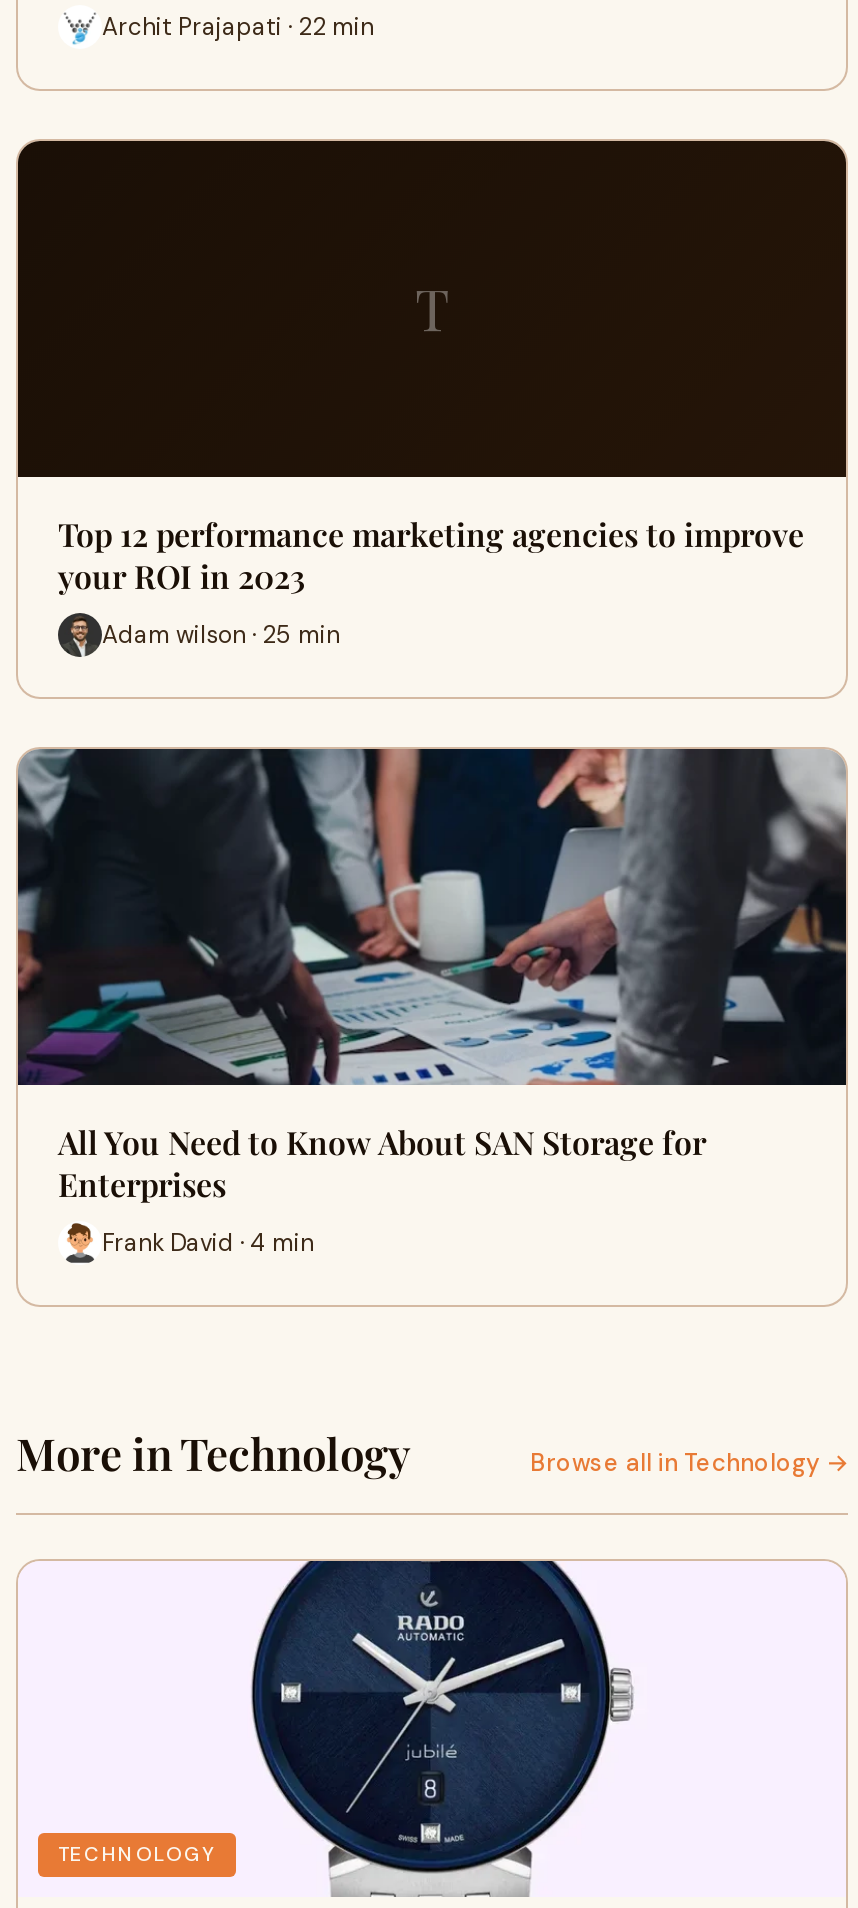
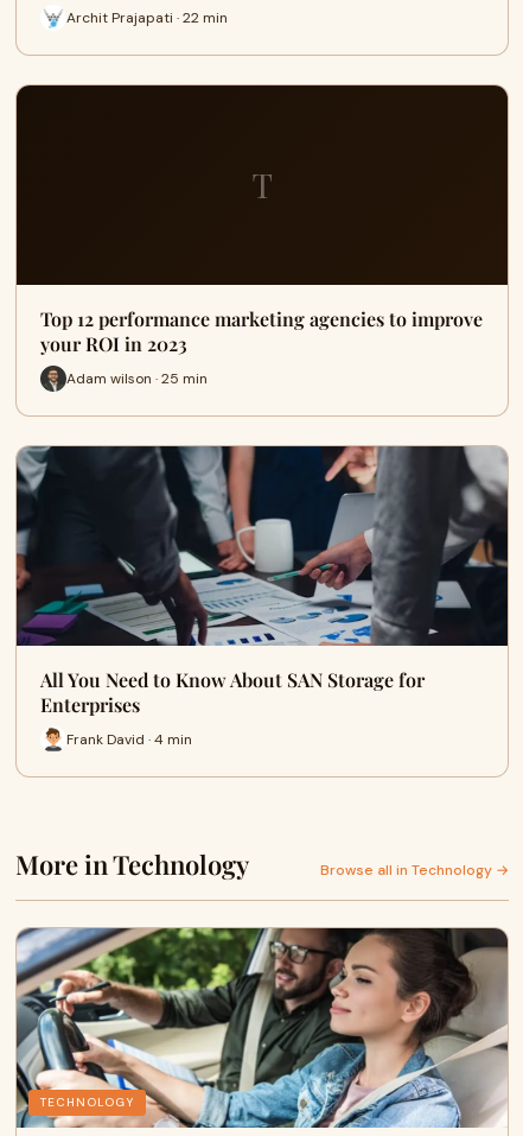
- [image]
+ [image]
